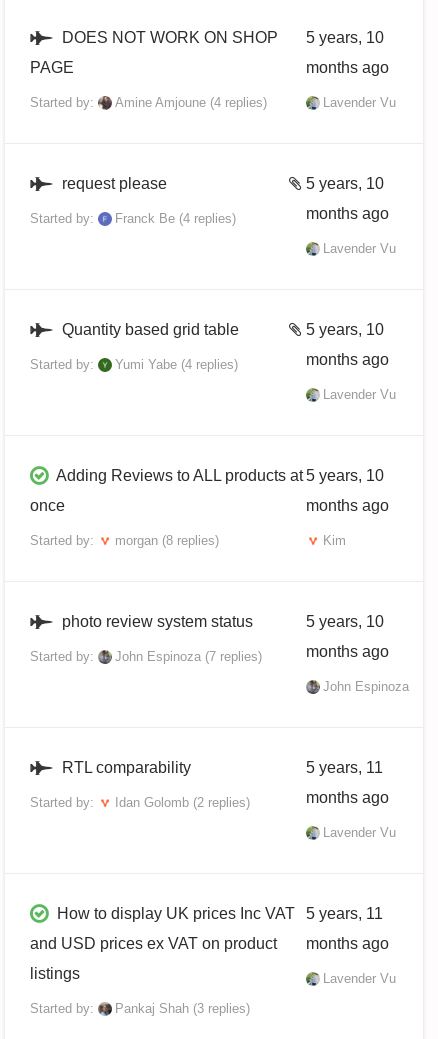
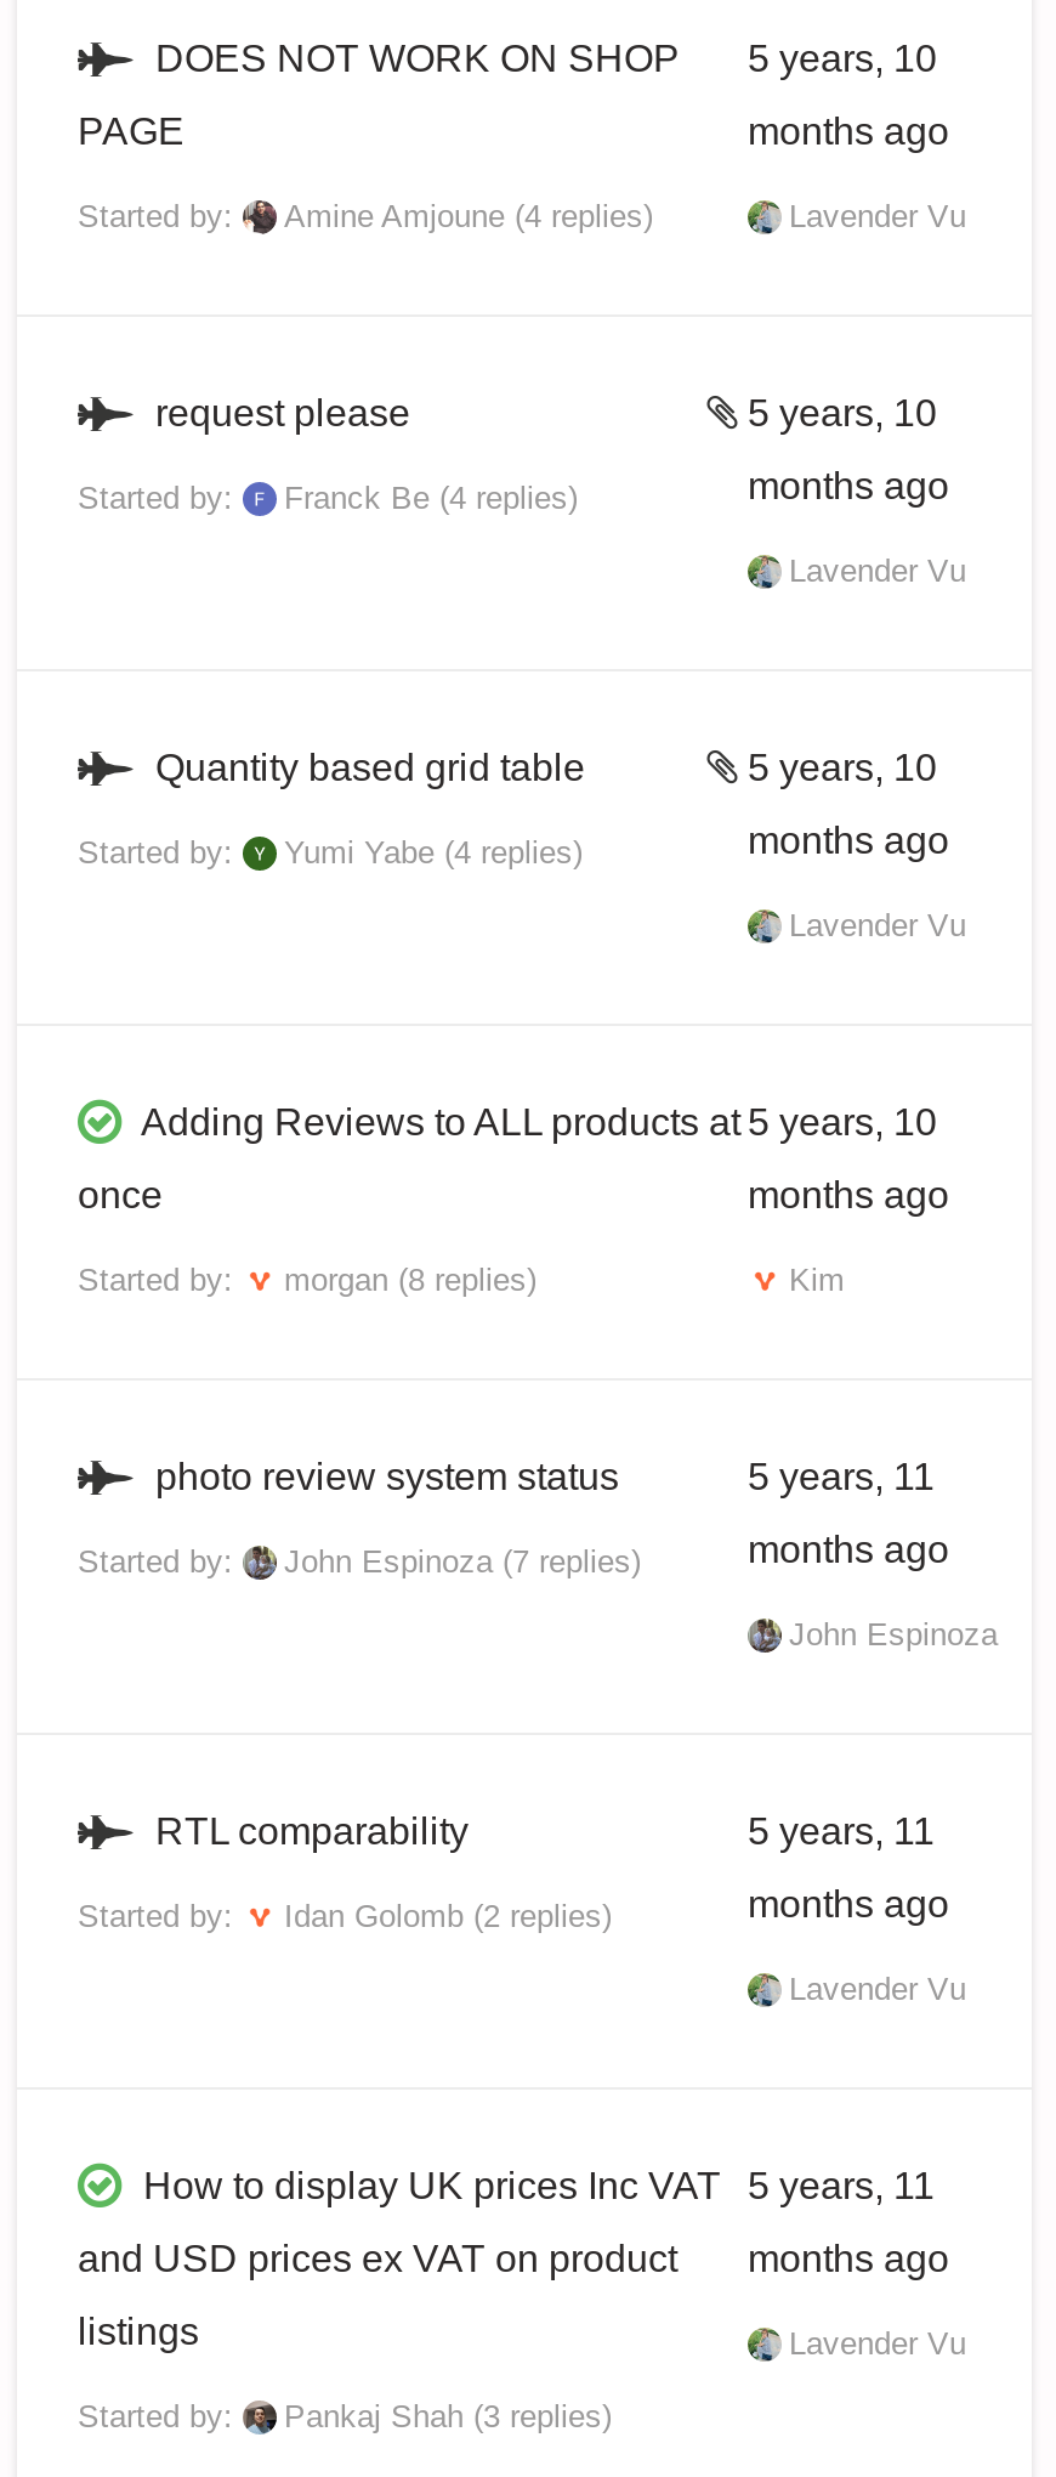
- 5 years, 10
+ 5 years, 11
